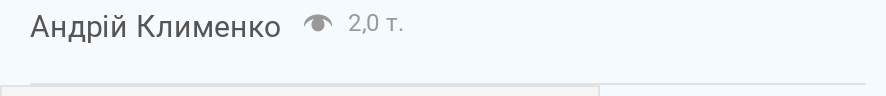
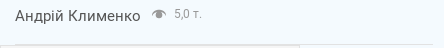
- 2,0 т.
+ 5,0 т.
